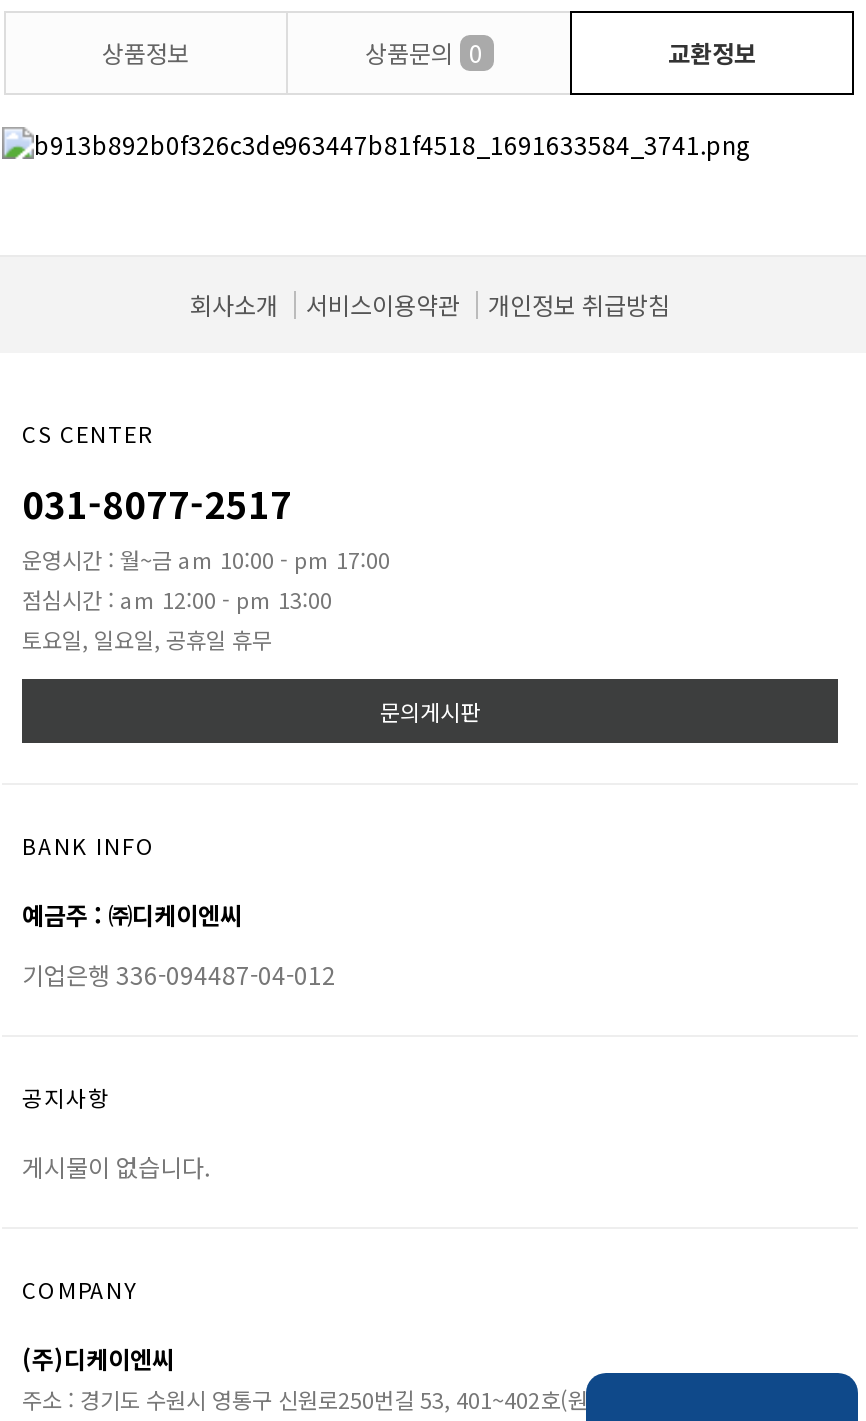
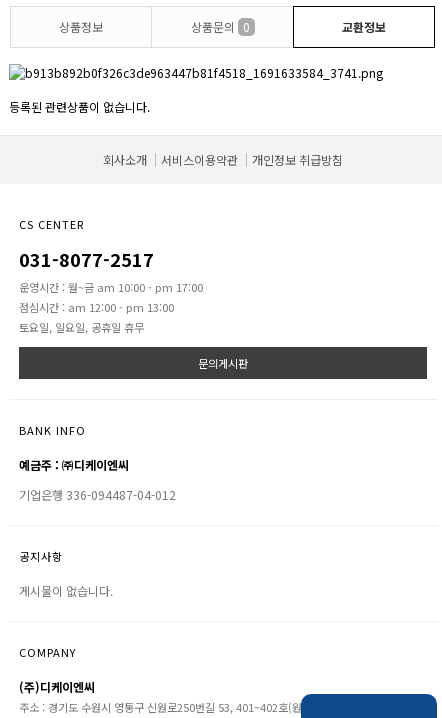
+ 등록된 관련상품이 없습니다.
